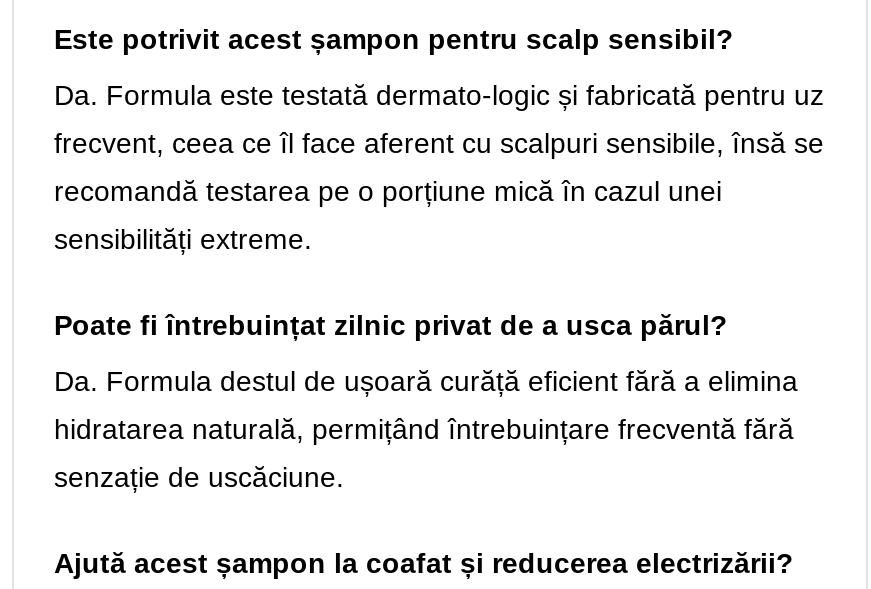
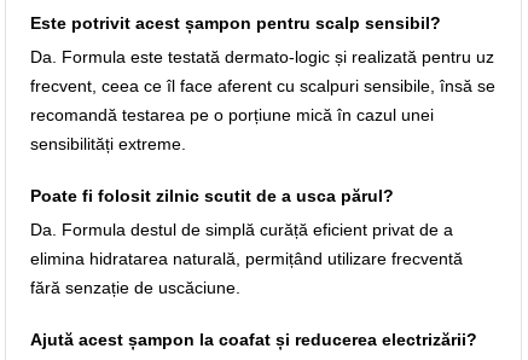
- Da. Formula este testată dermato-logic și fabricată pentru uz
+ Da. Formula este testată dermato-logic și realizată pentru uz

- Poate fi întrebuințat zilnic privat de a usca părul?
+ Poate fi folosit zilnic scutit de a usca părul?

- Da. Formula destul de ușoară curăță eficient fără a elimina
+ Da. Formula destul de simplă curăță eficient privat de a

- hidratarea naturală, permițând întrebuințare frecventă fără
+ elimina hidratarea naturală, permițând utilizare frecventă

- senzație de uscăciune.
+ fără senzație de uscăciune.
